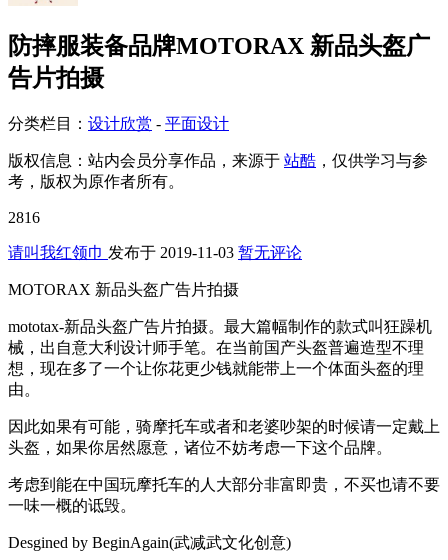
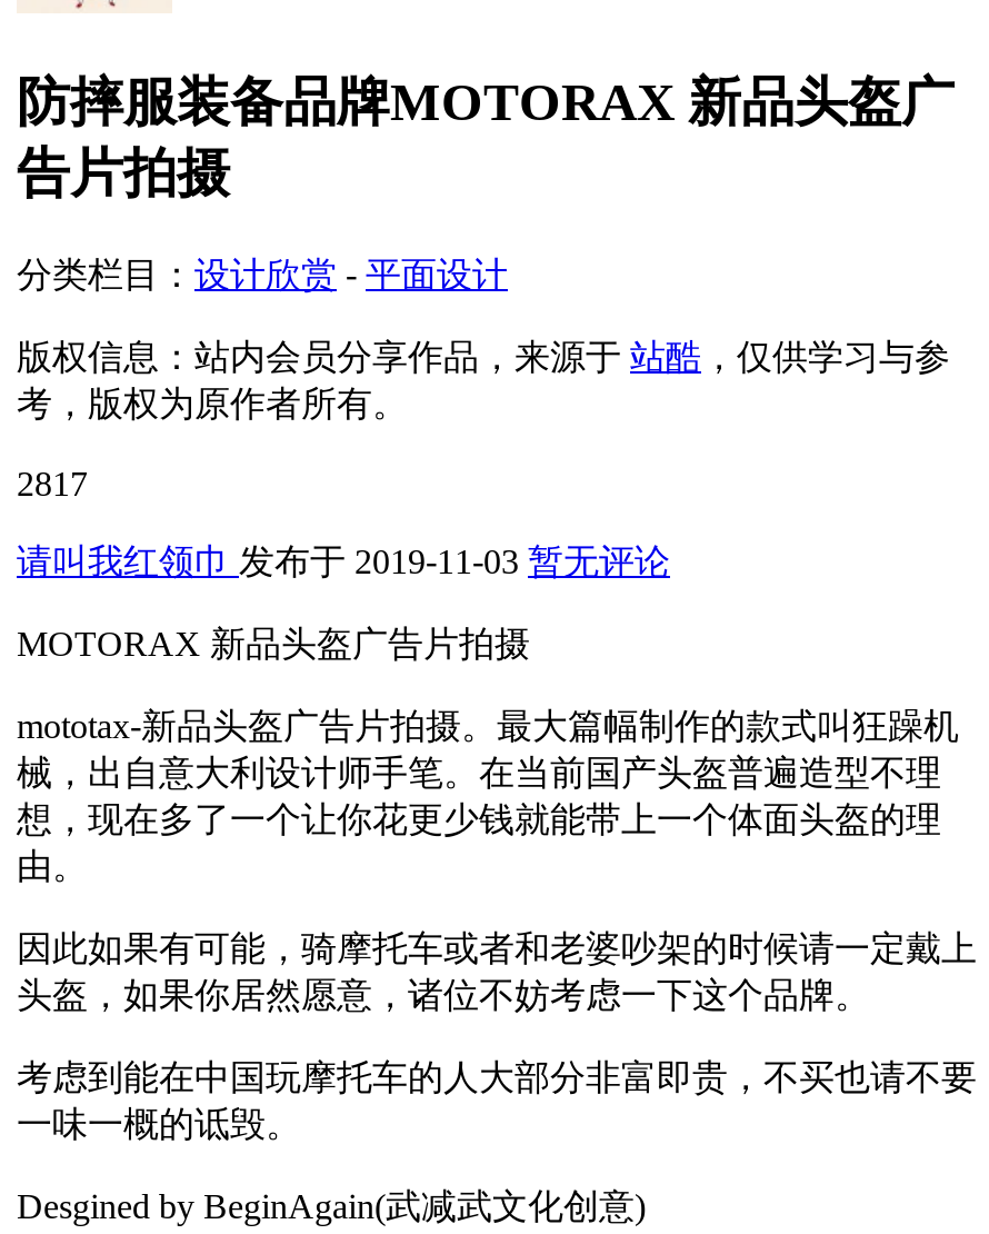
- 2816
+ 2817
